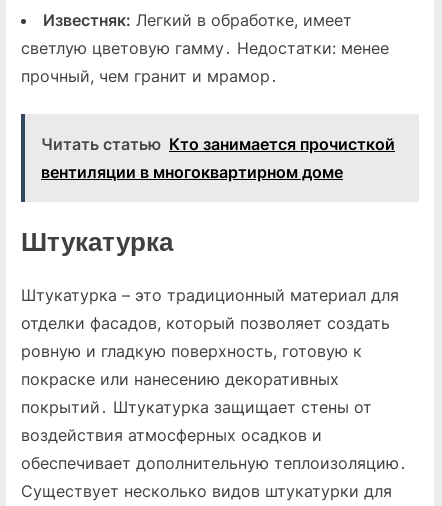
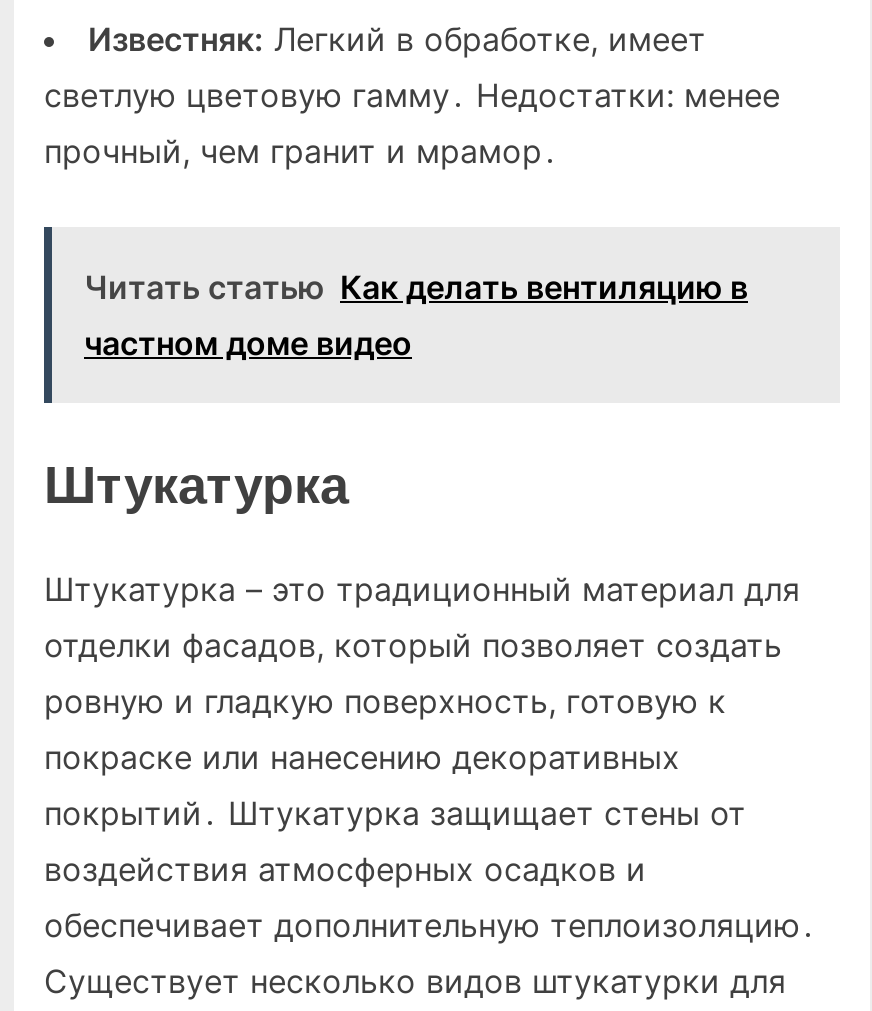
- Читать статью Кто занимается прочисткой
- вентиляции в многоквартирном доме
+ Читать статью Как делать вентиляцию в
+ частном доме видео
